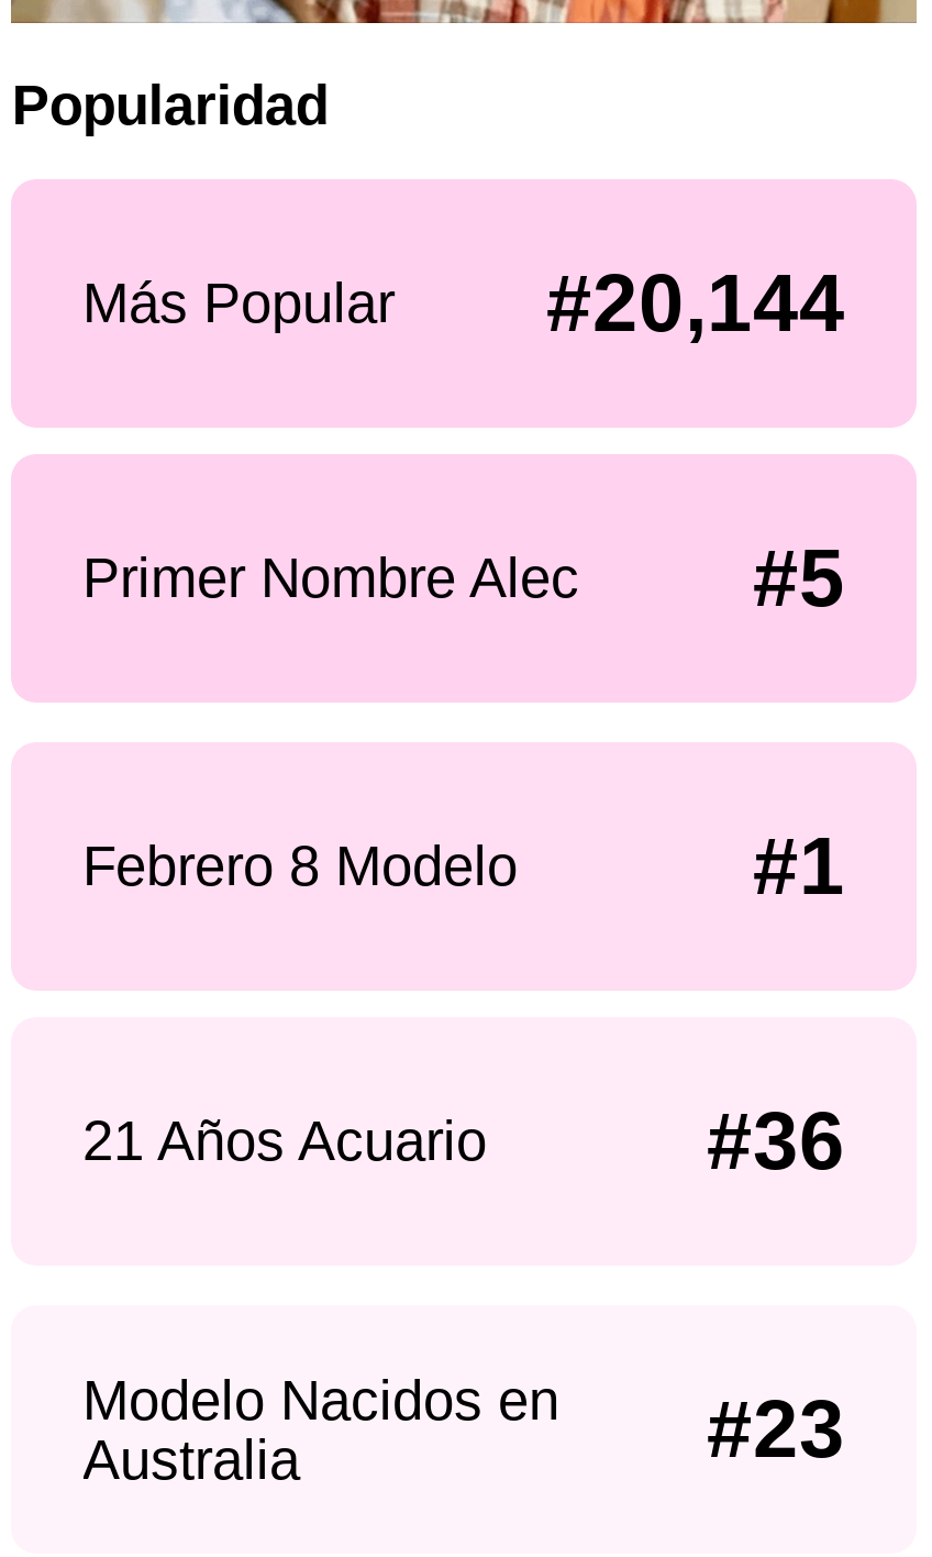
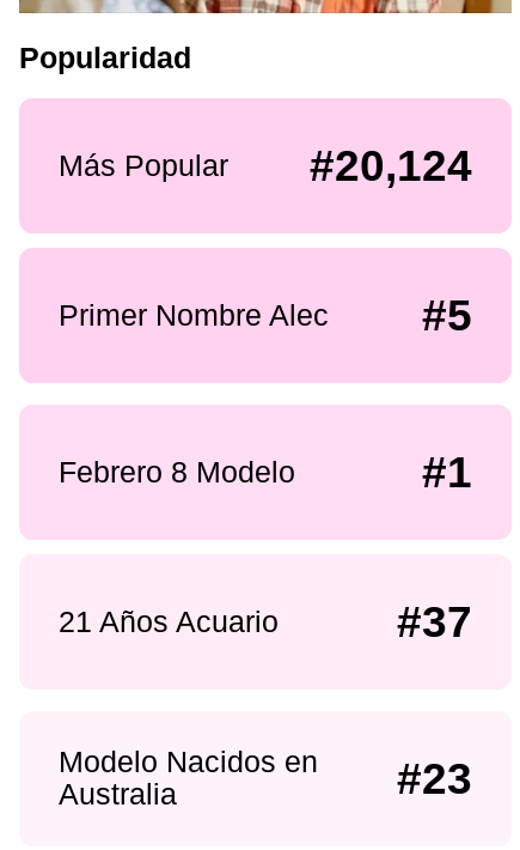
- #20,144
+ #20,124

- #36
+ #37
